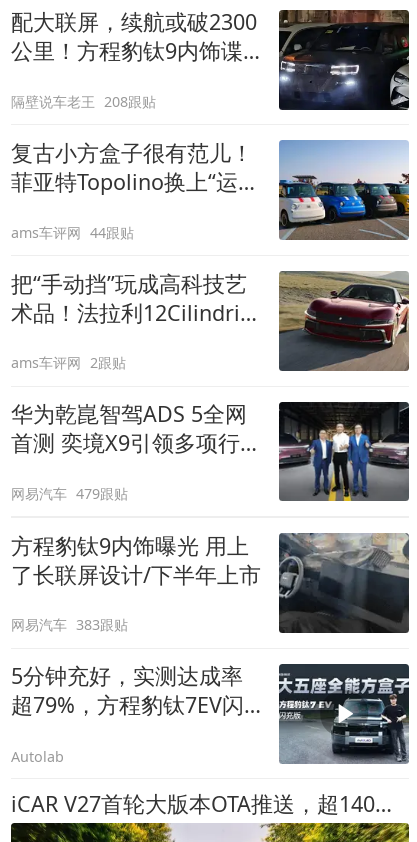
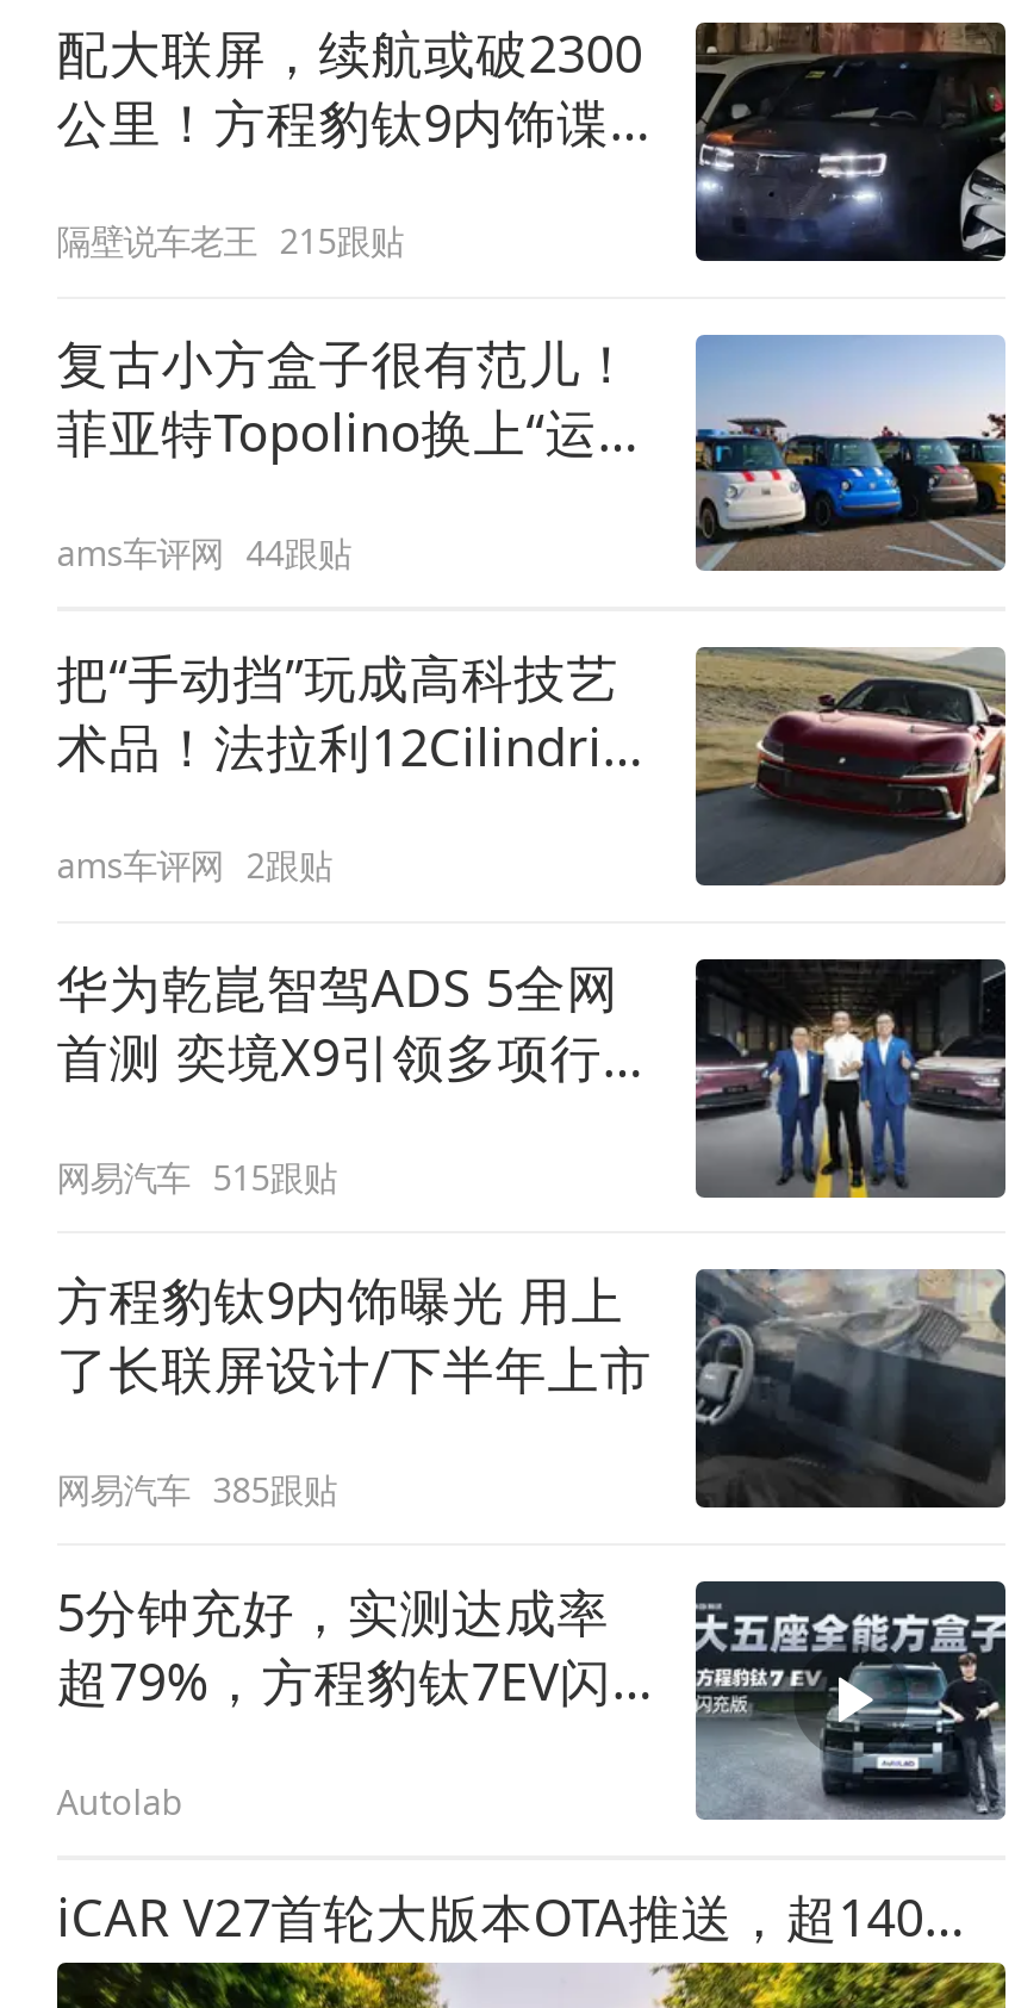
- 隔壁说车老王 208跟贴
+ 隔壁说车老王 215跟贴

- 网易汽车 479跟贴
+ 网易汽车 515跟贴

- 网易汽车 383跟贴
+ 网易汽车 385跟贴
